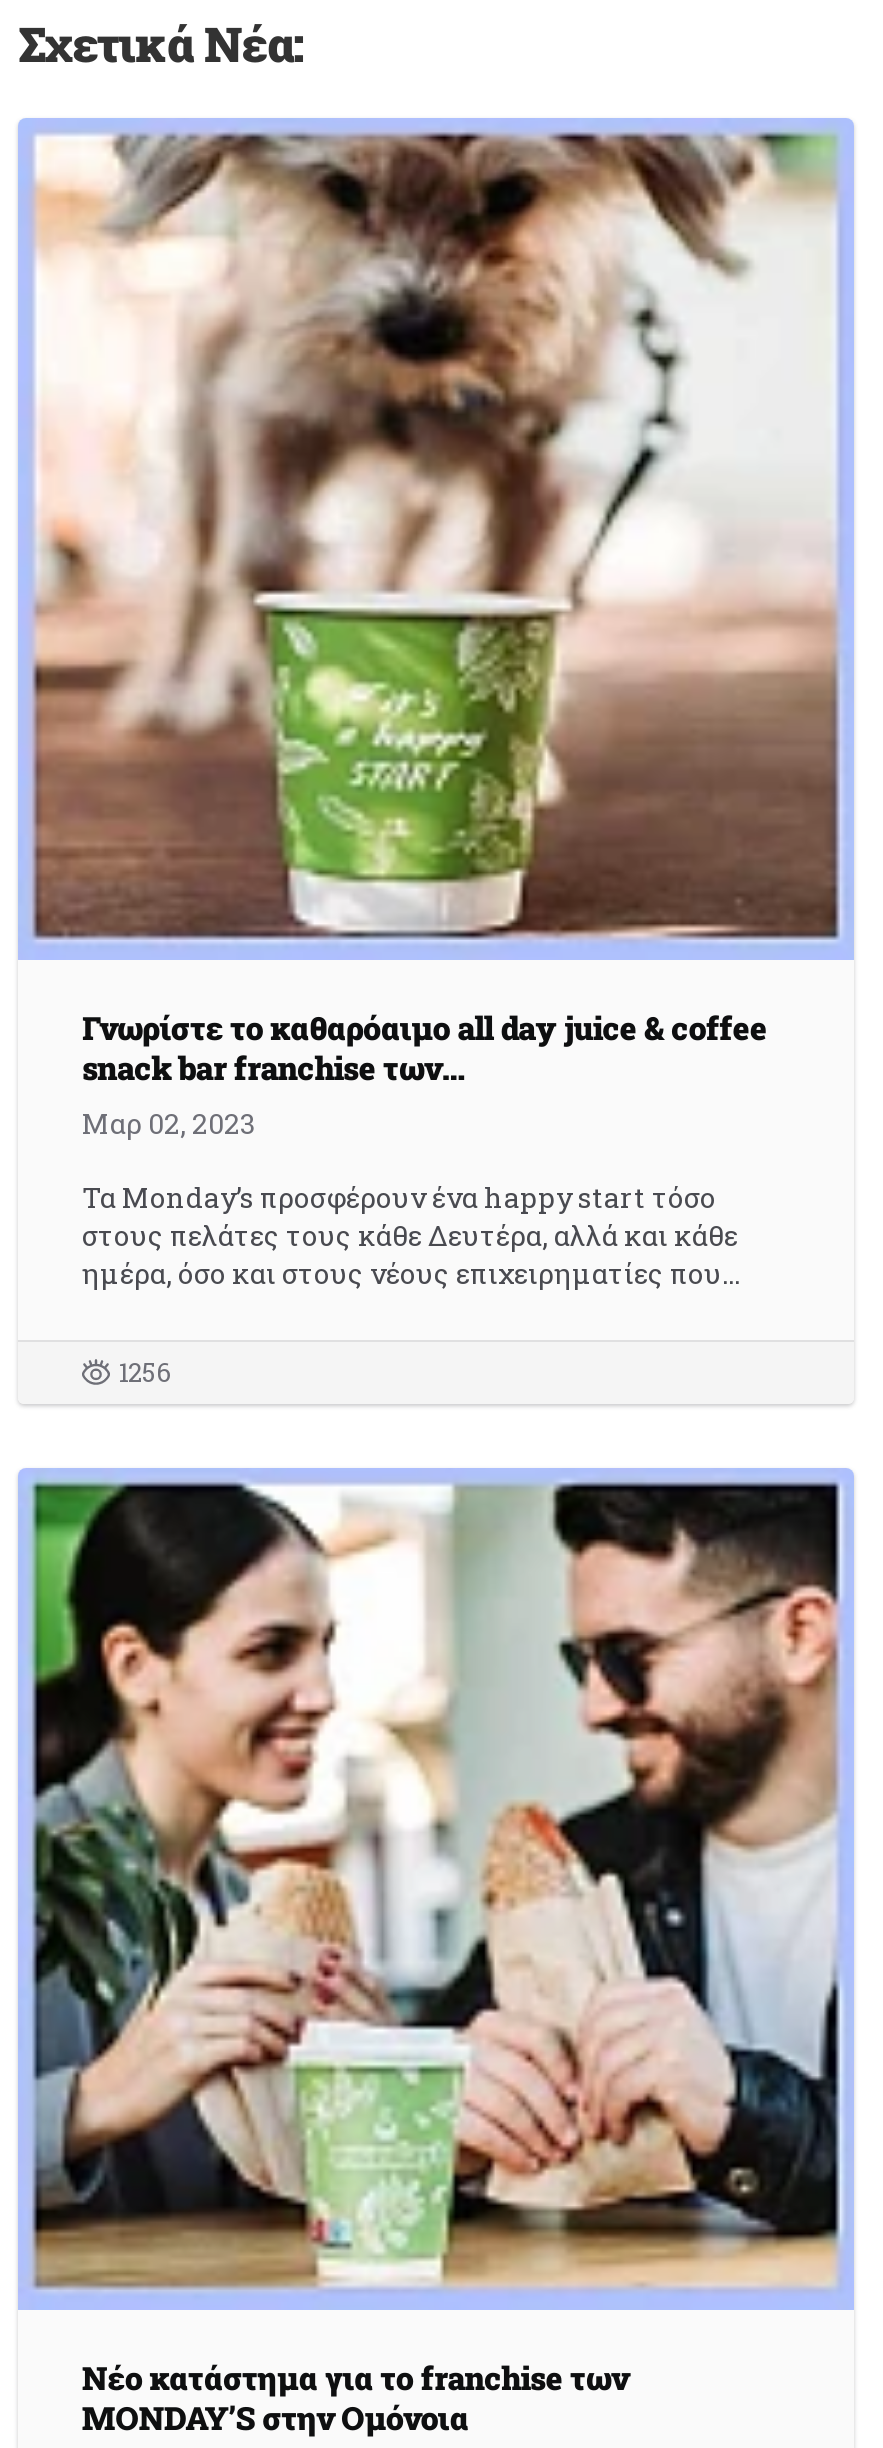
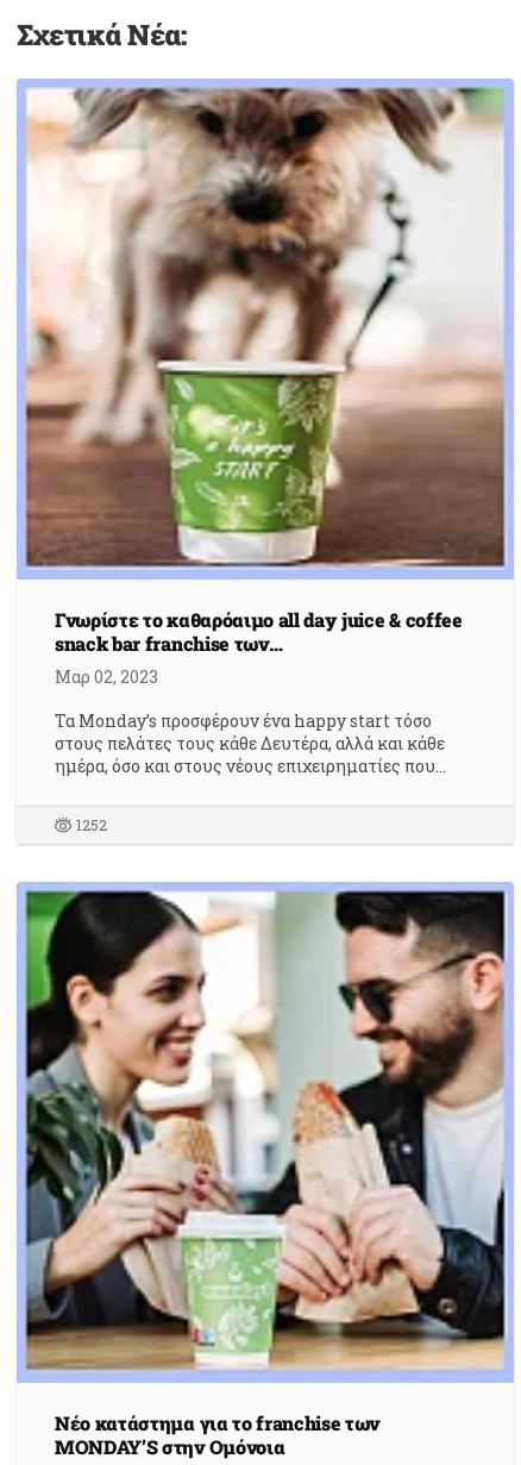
- 1256
+ 1252
